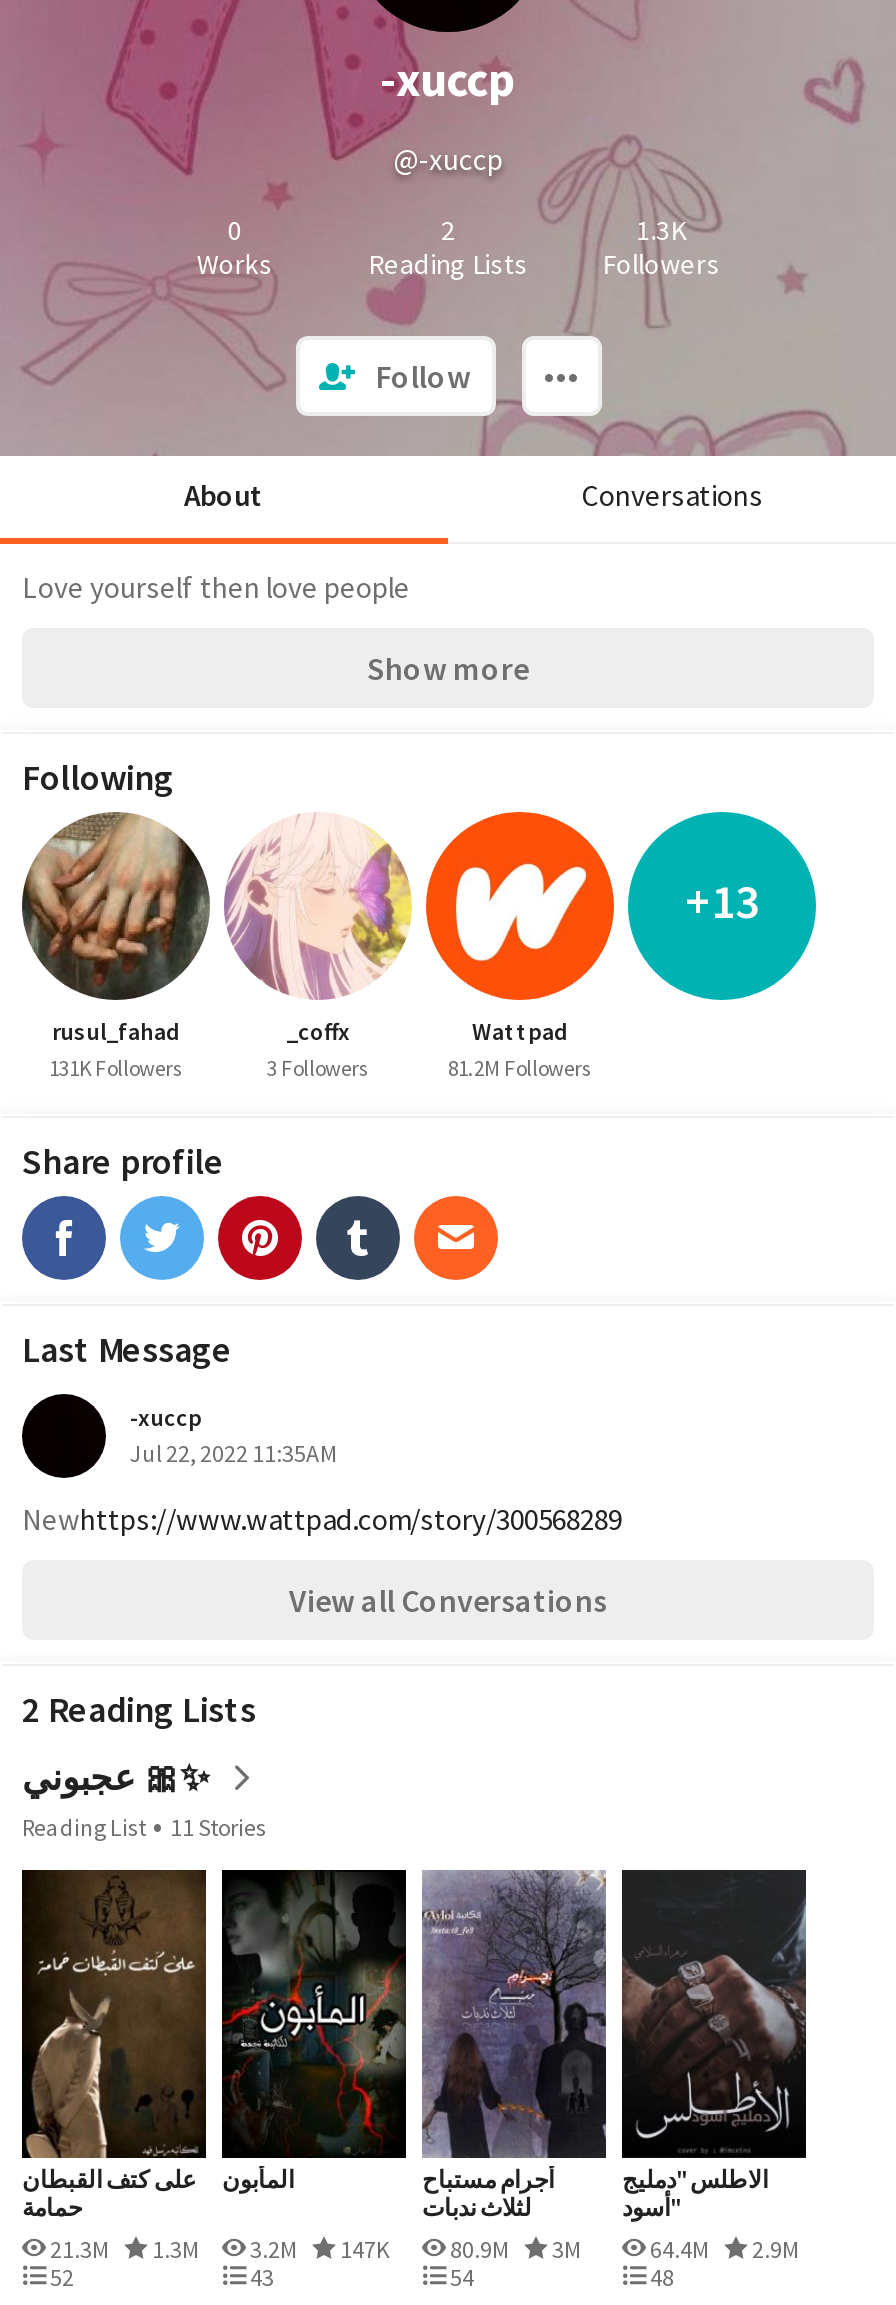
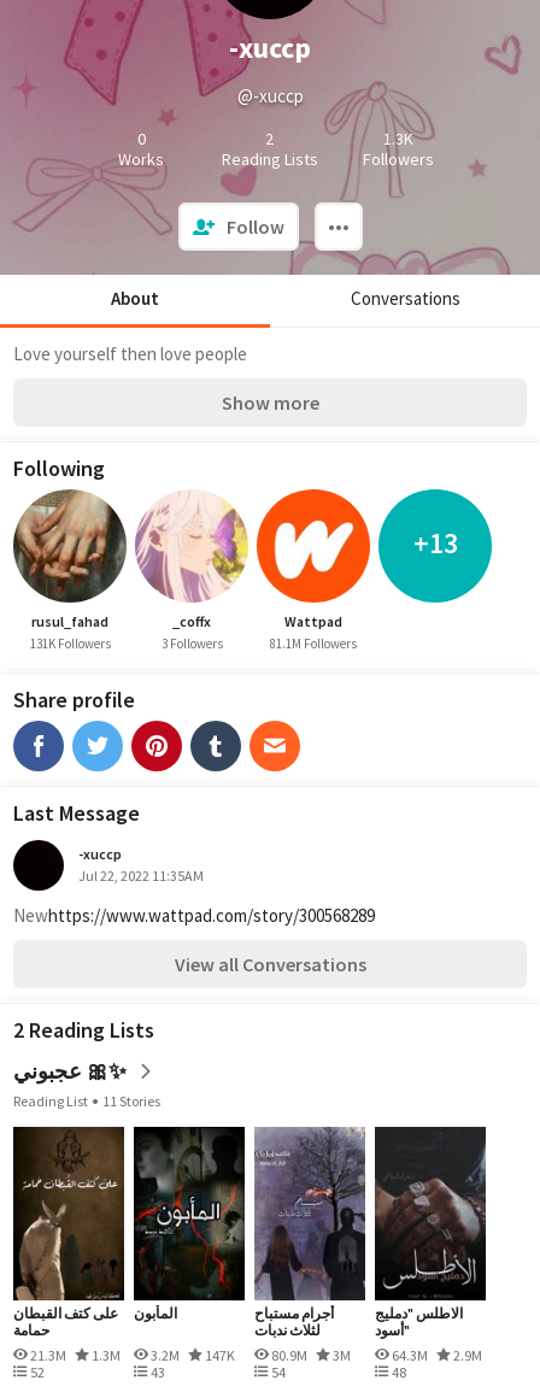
- 81.2M Followers
+ 81.1M Followers

- 64.4M 2.9M
+ 64.3M 2.9M
